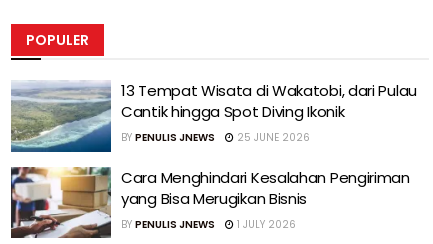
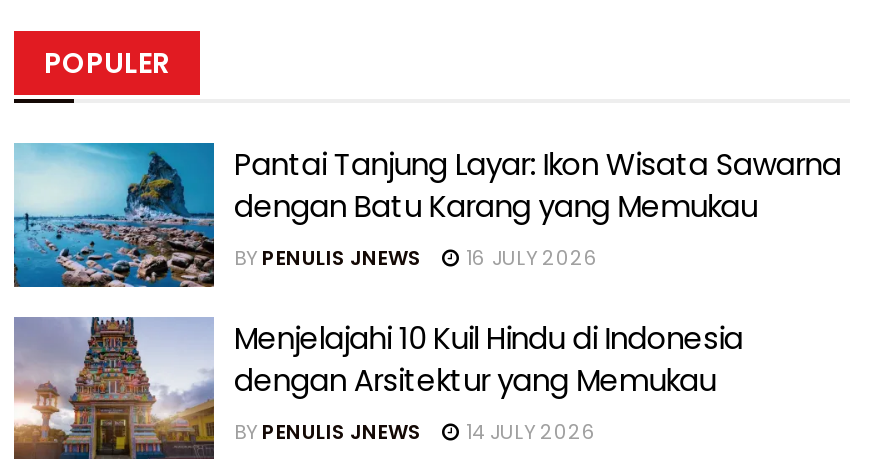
- [image]
- 13 Tempat Wisata di Wakatobi, dari Pulau
- Cantik hingga Spot Diving Ikonik
+ [image]
+ Pantai Tanjung Layar: Ikon Wisata Sawarna
+ dengan Batu Karang yang Memukau

- 25 JUNE 2026
+ 16 JULY 2026

- [image]
- Cara Menghindari Kesalahan Pengiriman
- yang Bisa Merugikan Bisnis
+ [image]
+ Menjelajahi 10 Kuil Hindu di Indonesia
+ dengan Arsitektur yang Memukau

- 1 JULY 2026
+ 14 JULY 2026
